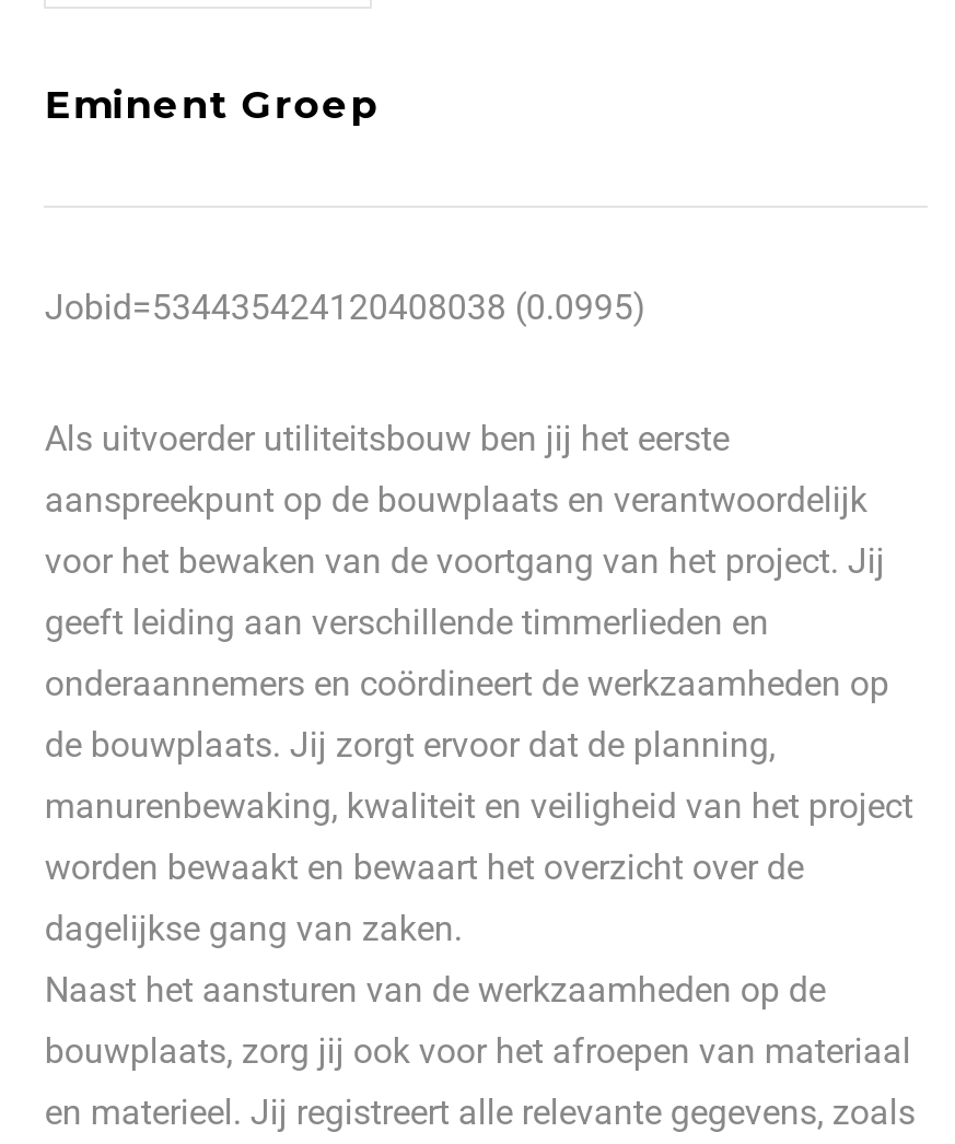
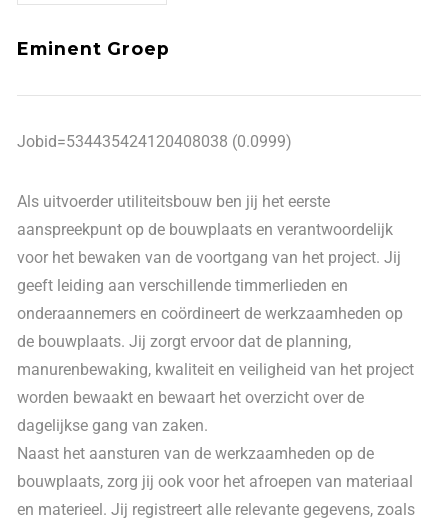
- Jobid=534435424120408038 (0.0995)
+ Jobid=534435424120408038 (0.0999)
